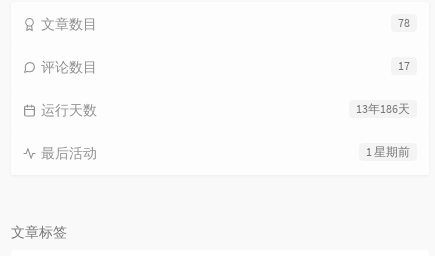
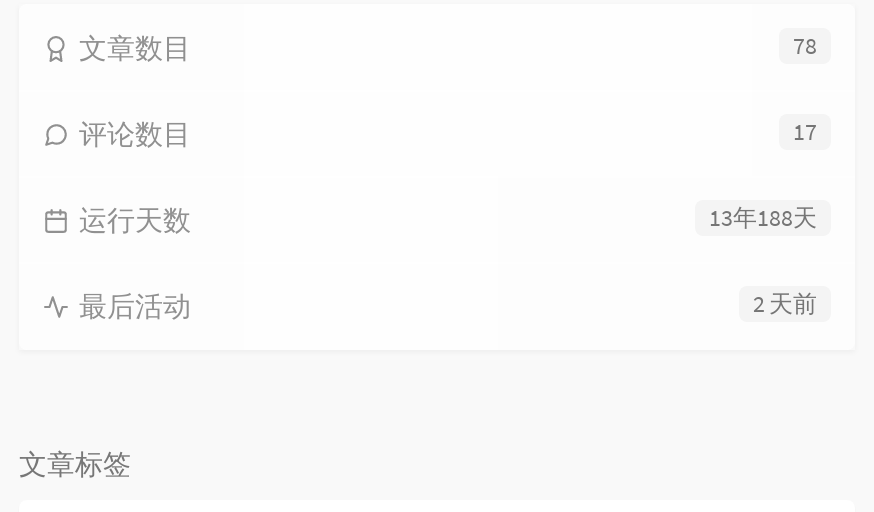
- 13年186天
+ 13年188天

- 1 星期前
+ 2 天前
